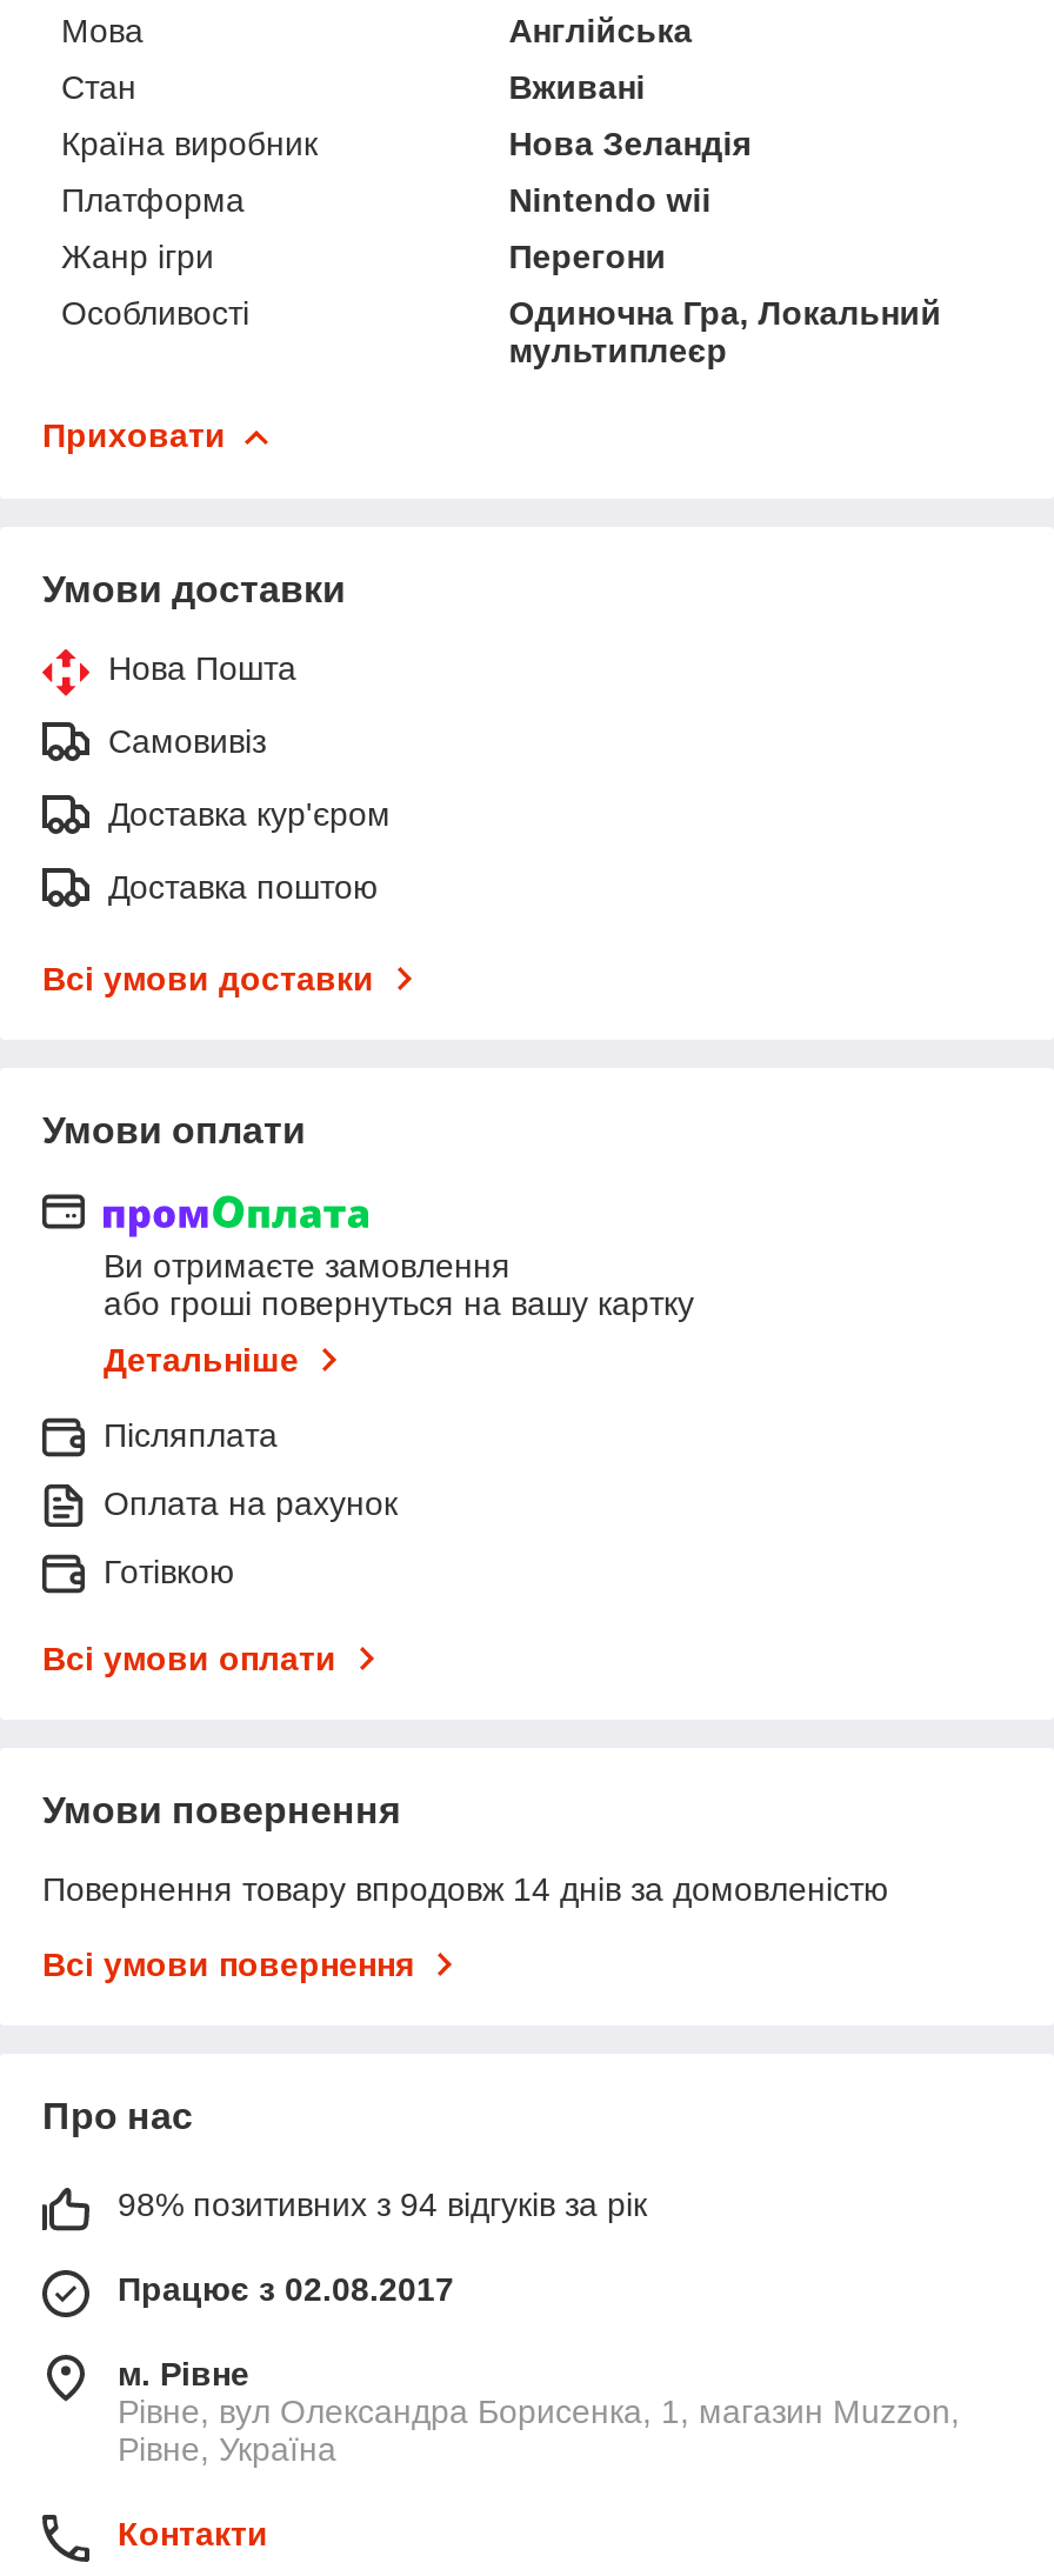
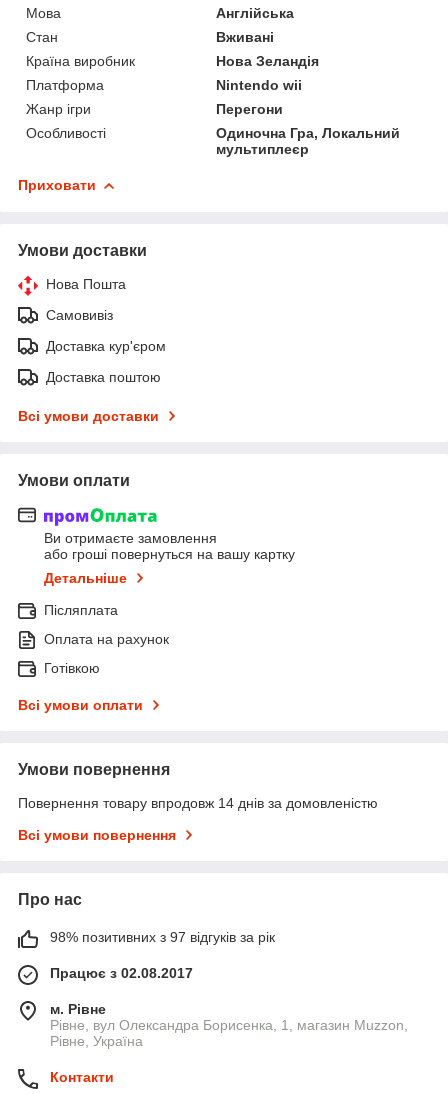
- 98% позитивних з 94 відгуків за рік
+ 98% позитивних з 97 відгуків за рік
